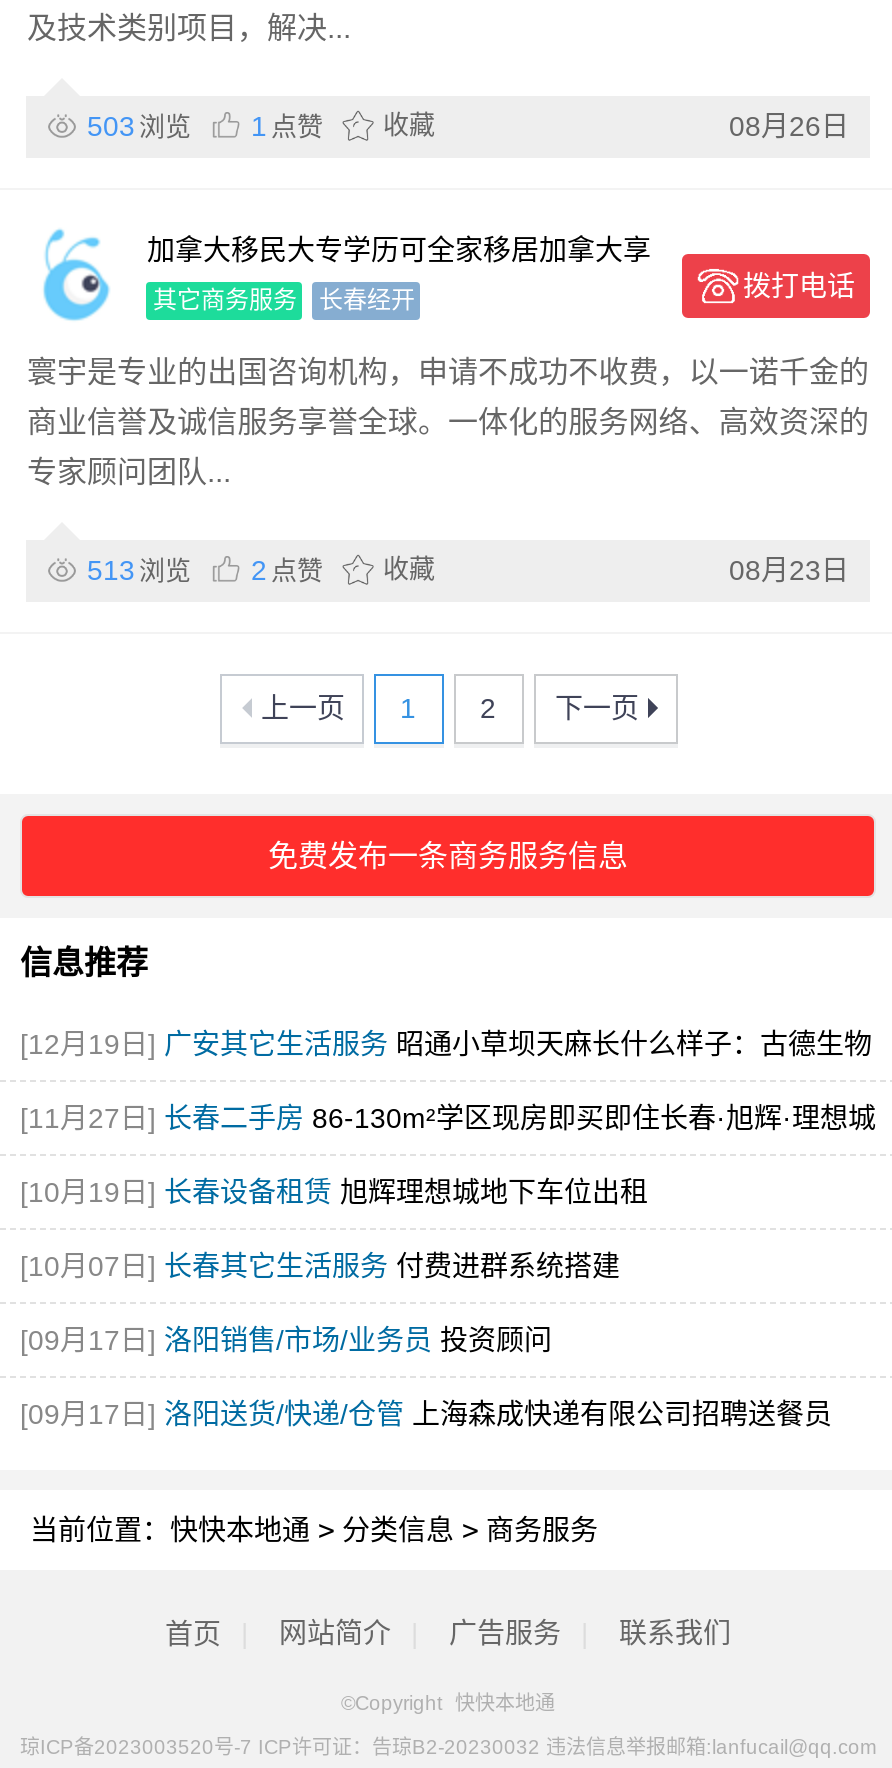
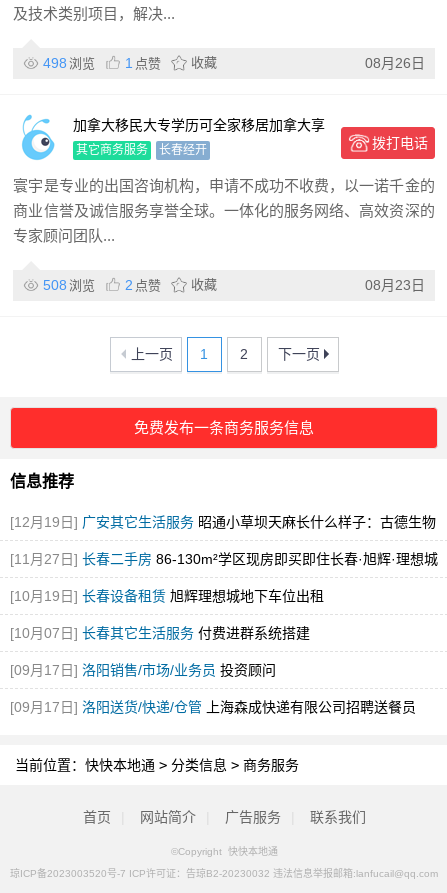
- 503 浏览 1 点赞 收藏
+ 498 浏览 1 点赞 收藏

- 513 浏览 2 点赞 收藏
+ 508 浏览 2 点赞 收藏
